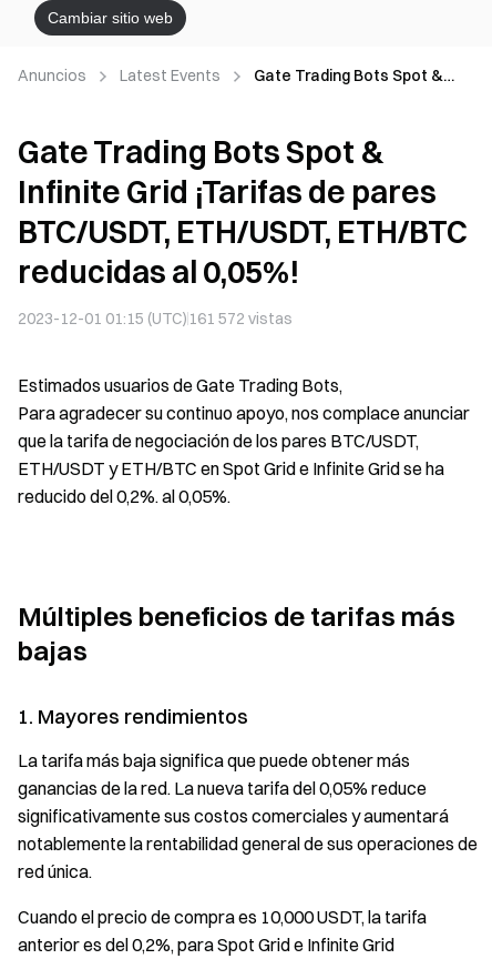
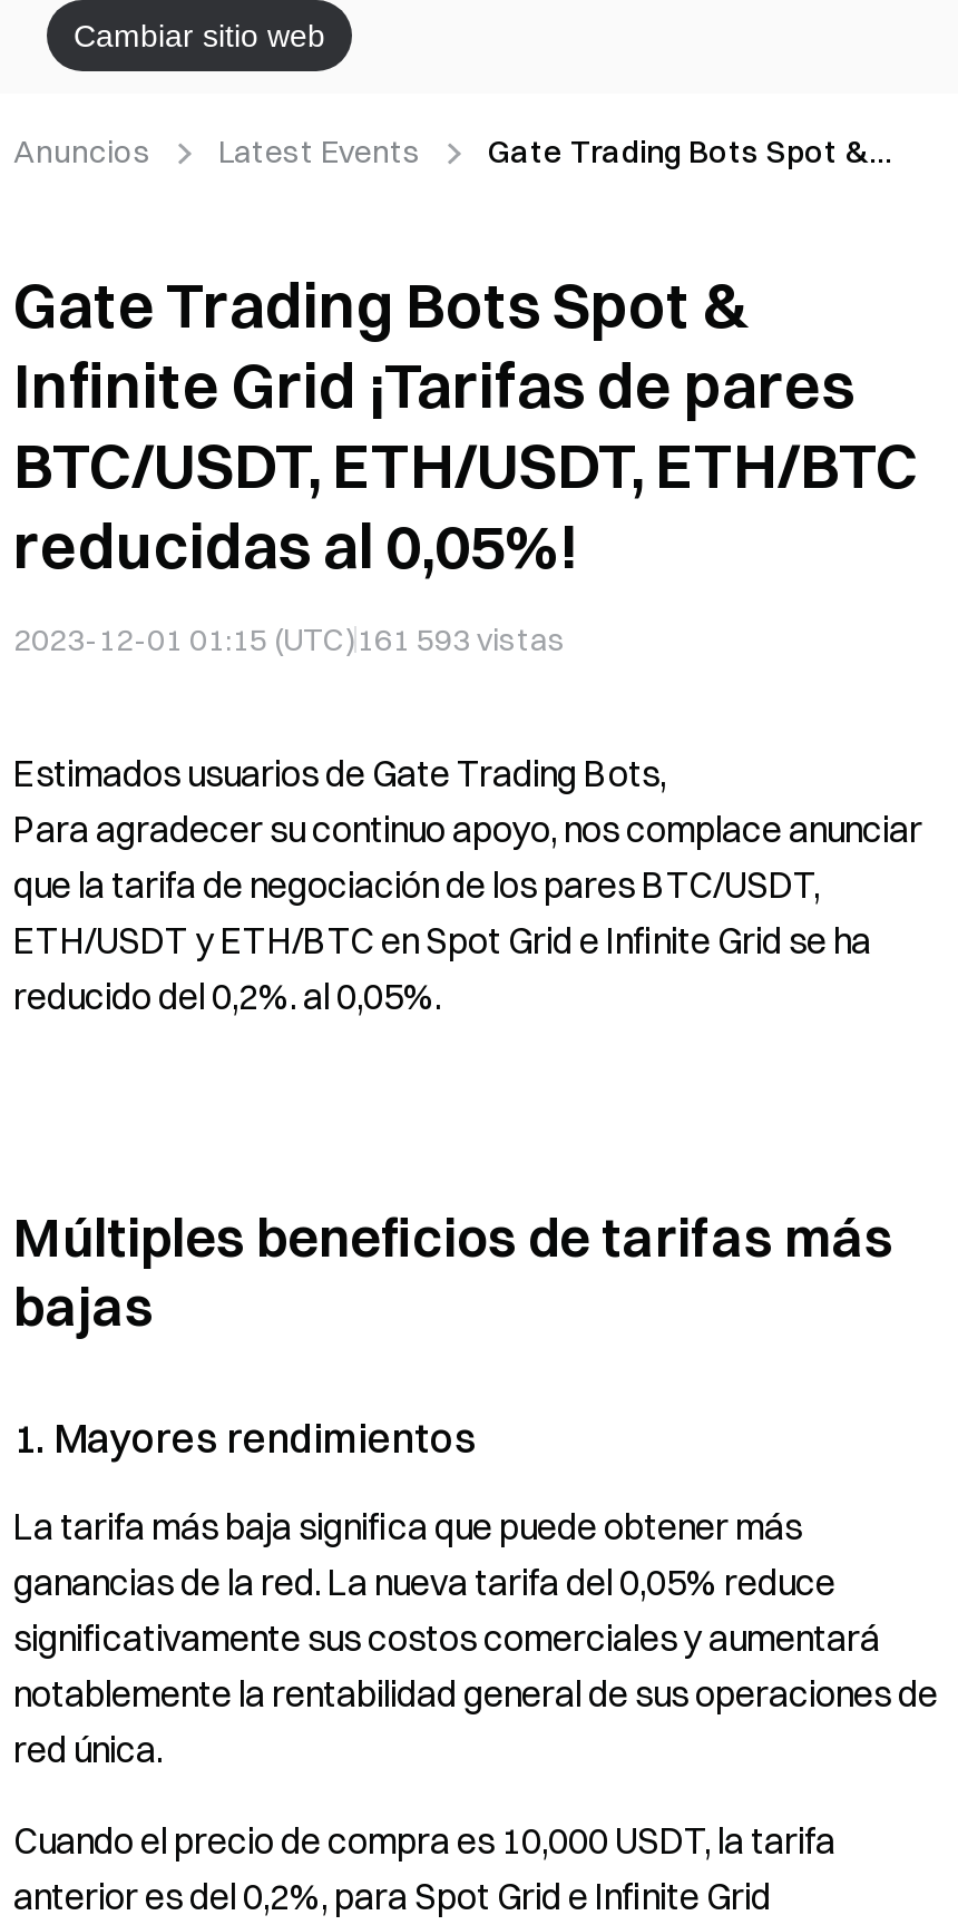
- 2023-12-01 01:15 (UTC)161 572 vistas
+ 2023-12-01 01:15 (UTC)161 593 vistas
